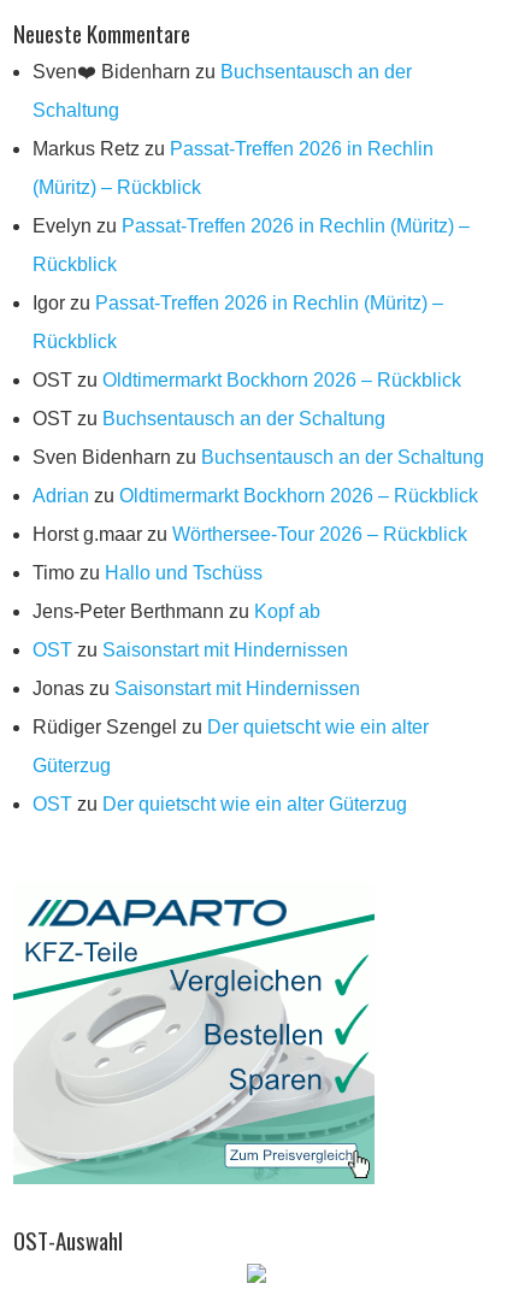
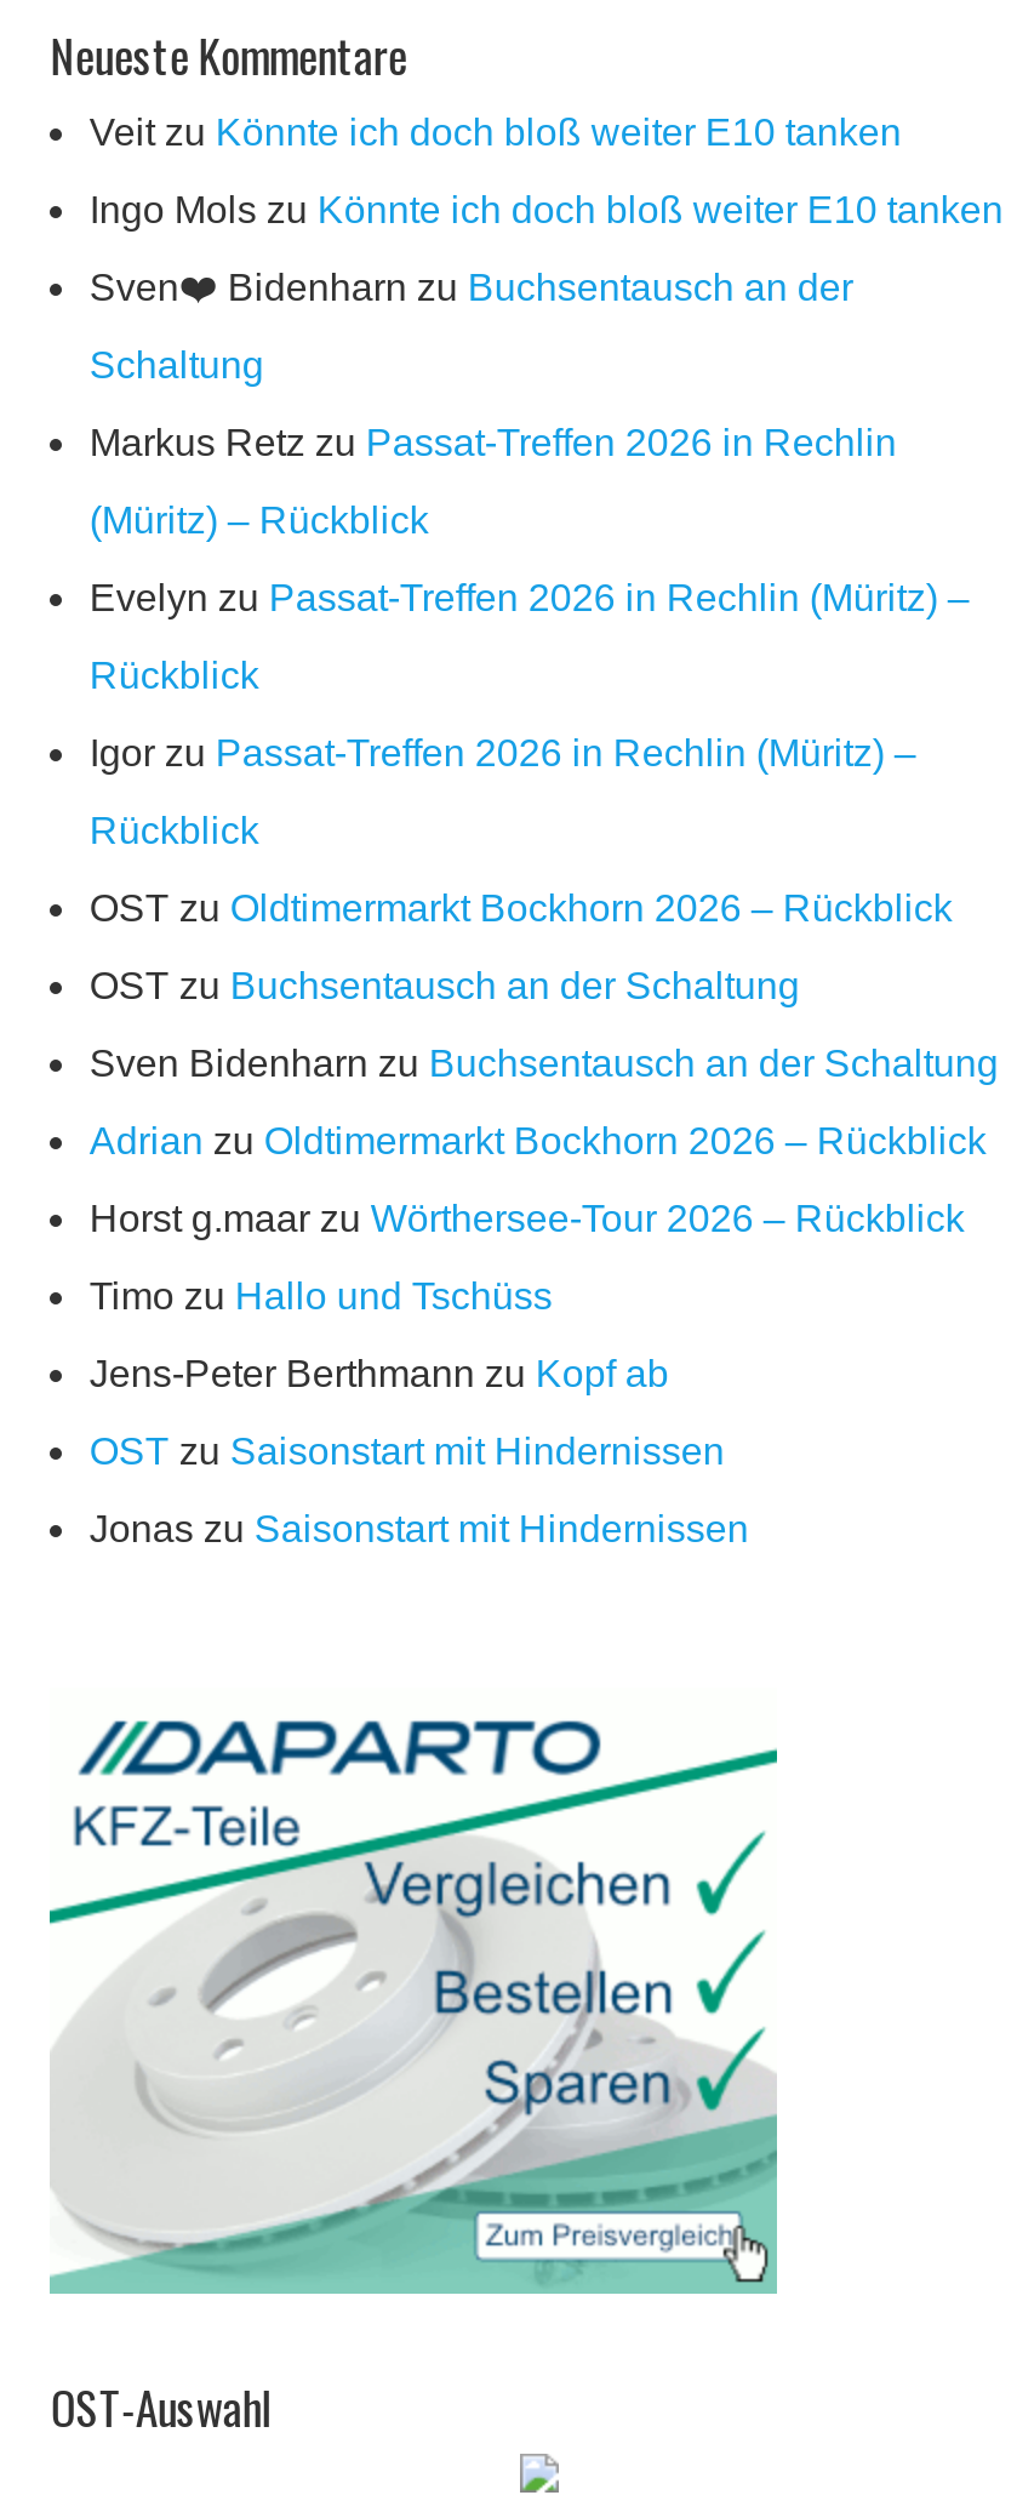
+ Veit zu Könnte ich doch bloß weiter E10 tanken
+ Ingo Mols zu Könnte ich doch bloß weiter E10 tanken

moved down: Schaltung | Markus Retz zu Passat-Treffen 2026 in Rechlin | (Müritz) – Rückblick | ... | OST zu Saisonstart mit Hindernissen | Jonas zu Saisonstart mit Hindernissen

- Rüdiger Szengel zu Der quietscht wie ein alter
- Güterzug
- OST zu Der quietscht wie ein alter Güterzug
